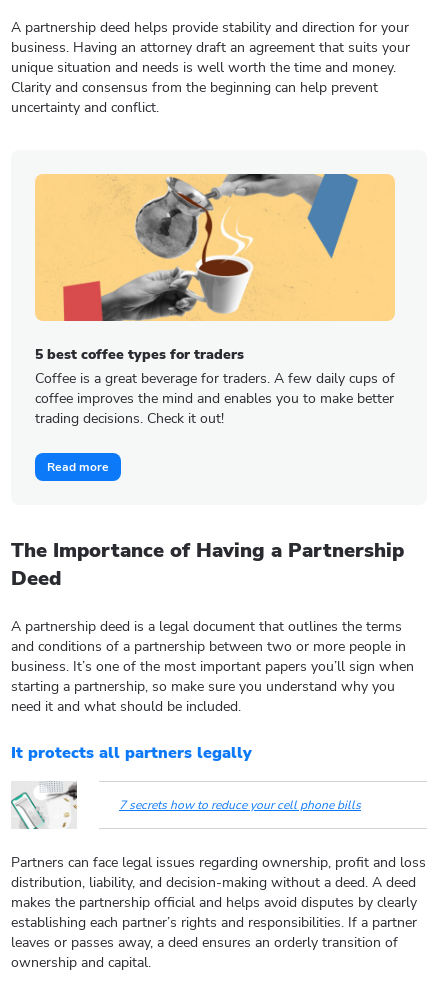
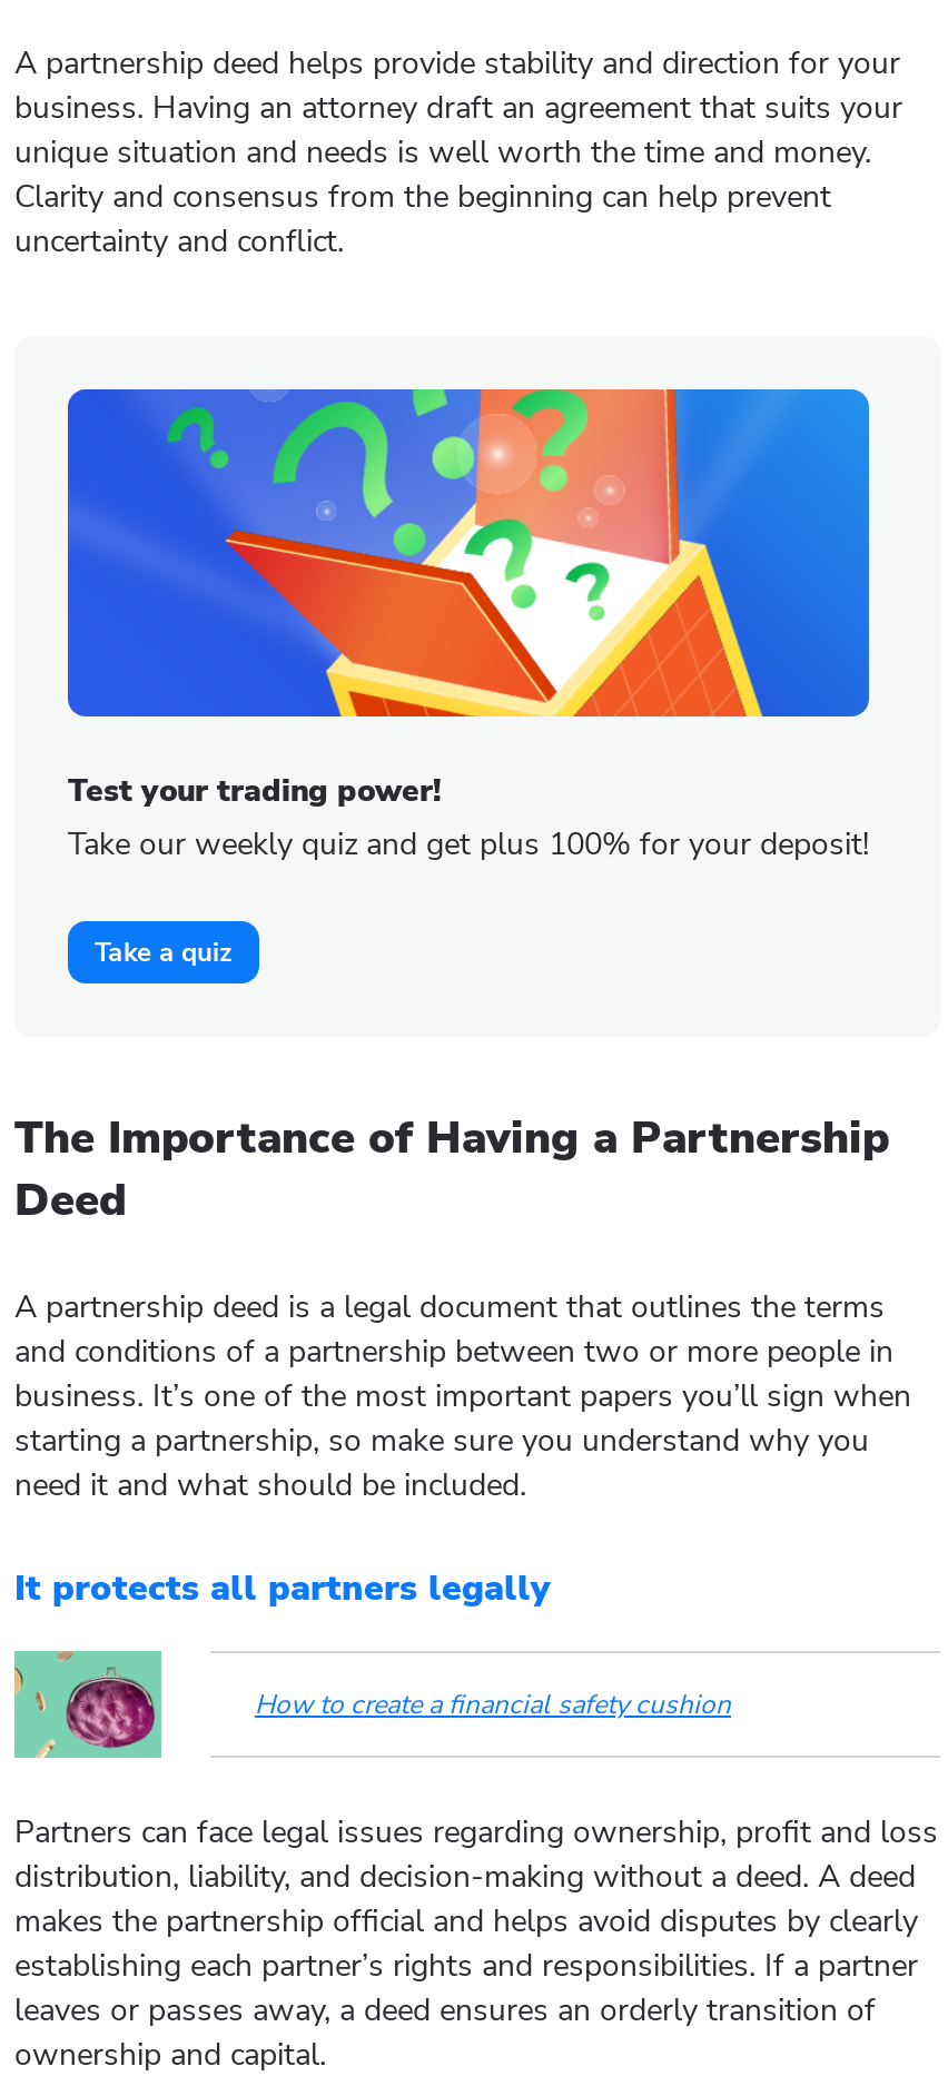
- [image]
- 5 best coffee types for traders
- Coffee is a great beverage for traders. A few daily cups of
- coffee improves the mind and enables you to make better
- trading decisions. Check it out!
+ [image]
+ Test your trading power!
+ Take our weekly quiz and get plus 100% for your deposit!

- Read more
+ Take a quiz

- [image]
+ [image]

- 7 secrets how to reduce your cell phone bills
+ How to create a financial safety cushion
